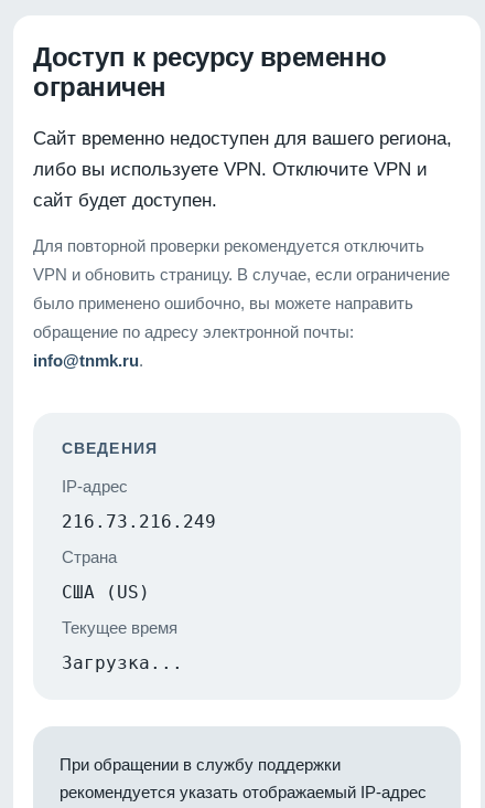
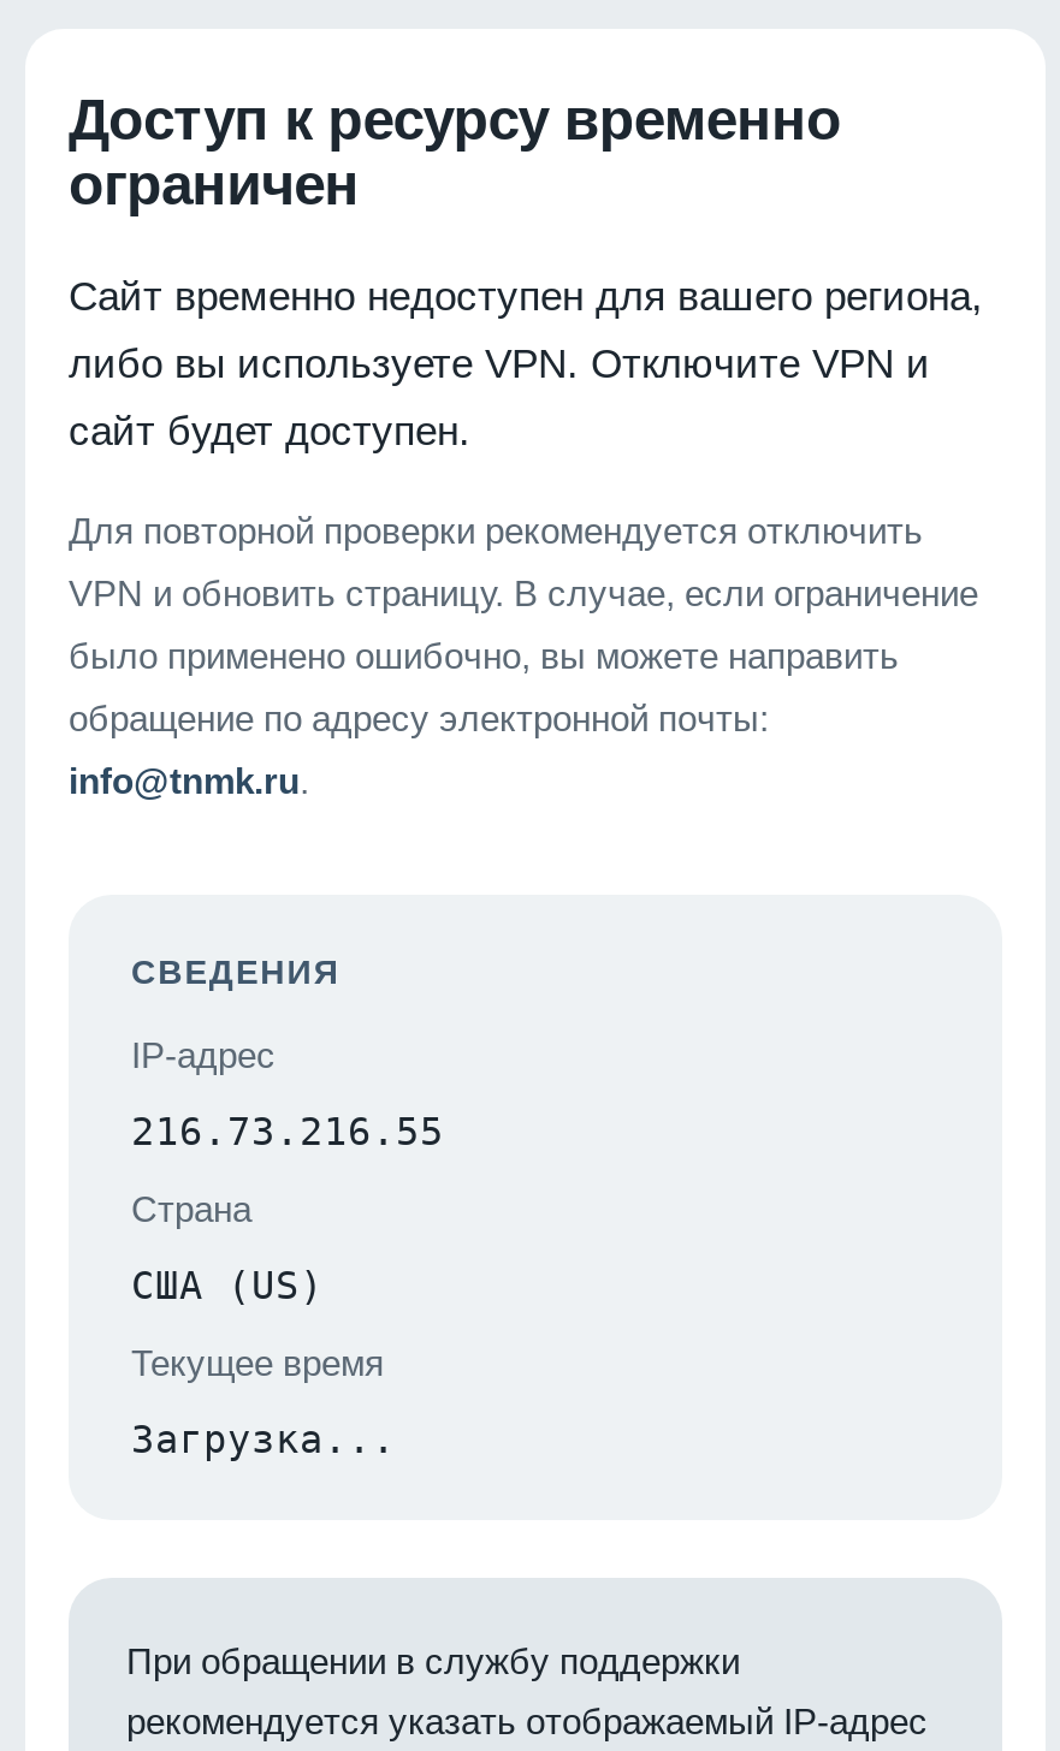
- 216.73.216.249
+ 216.73.216.55
